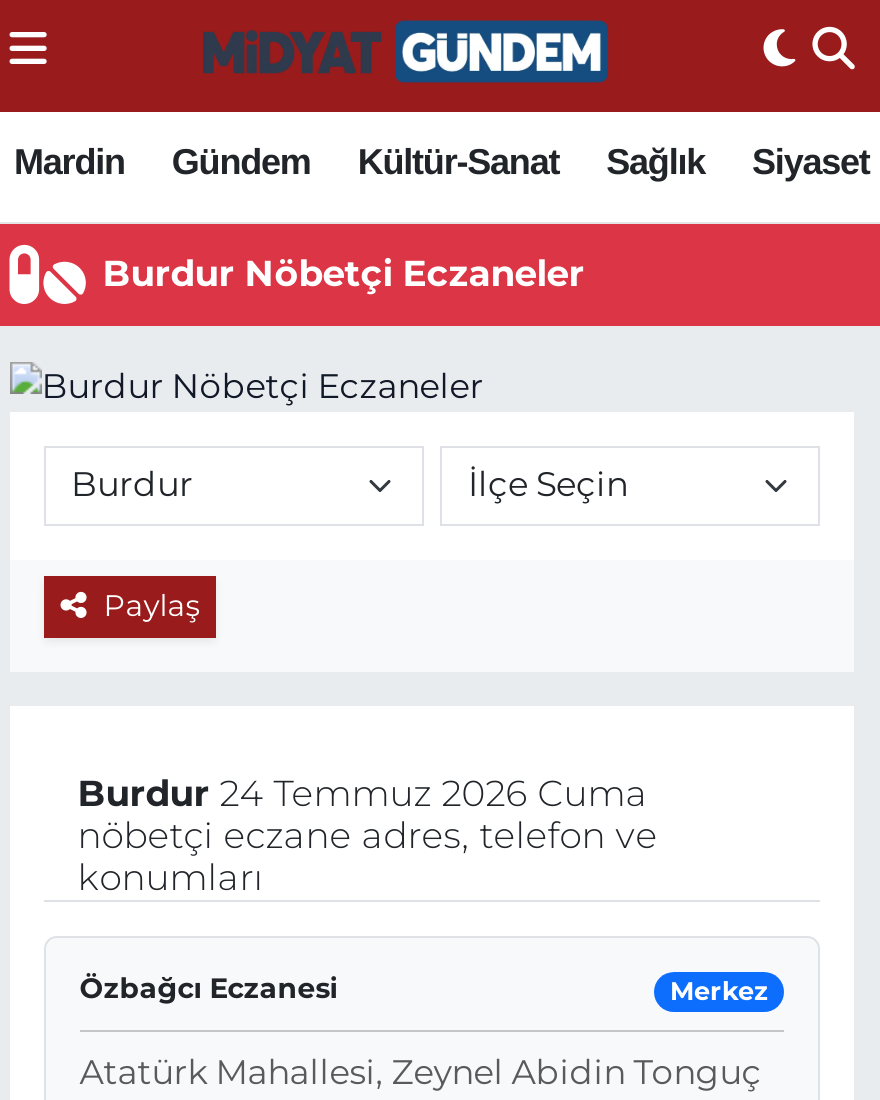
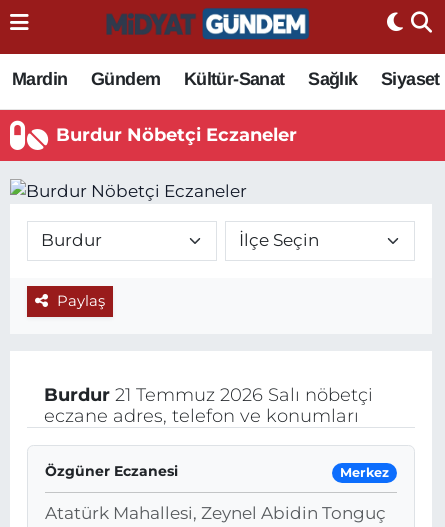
- Burdur 24 Temmuz 2026 Cuma
- nöbetçi eczane adres, telefon ve
- konumları
+ Burdur 21 Temmuz 2026 Salı nöbetçi
+ eczane adres, telefon ve konumları

- Özbağcı Eczanesi
+ Özgüner Eczanesi
